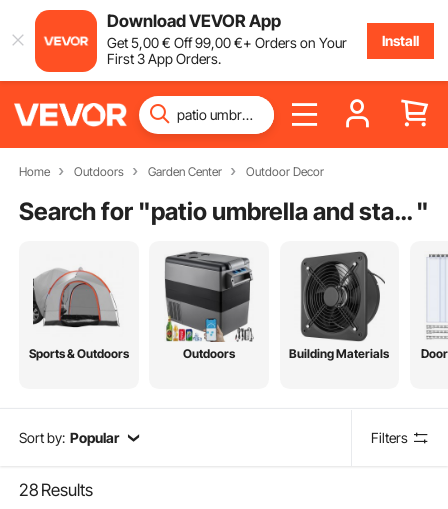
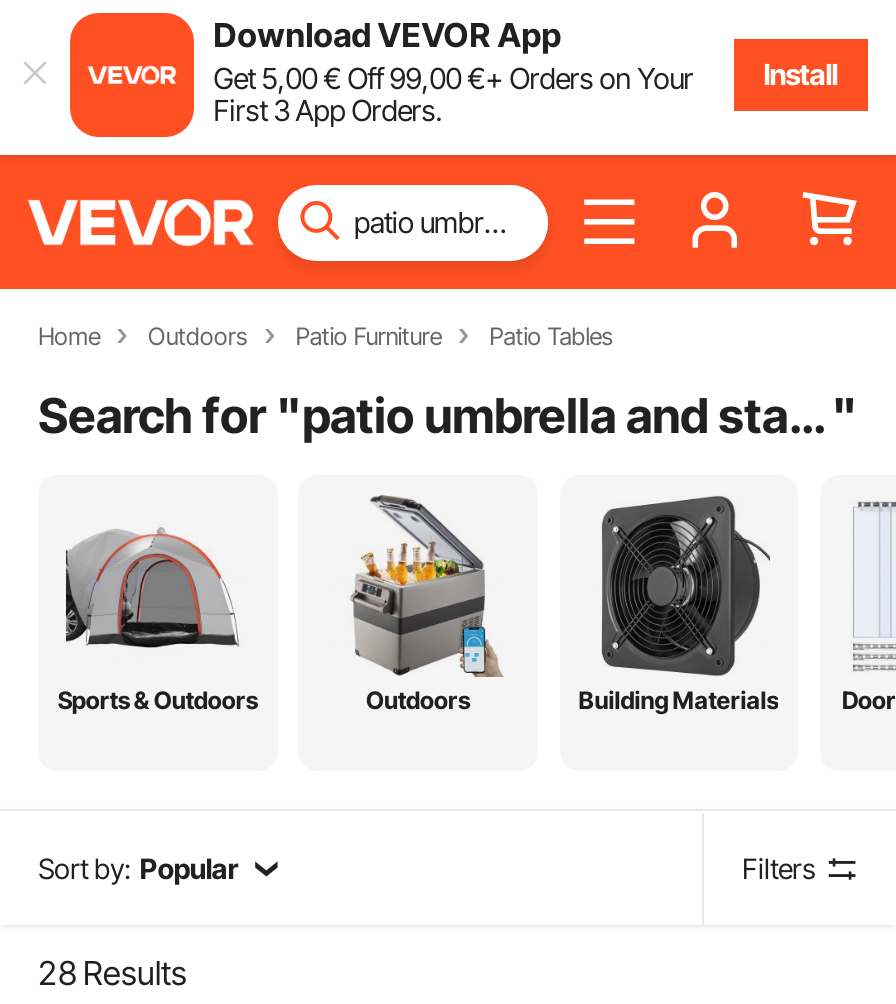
- Garden Center
- Outdoor Decor
+ Patio Furniture
+ Patio Tables

- [image]
+ [image]
